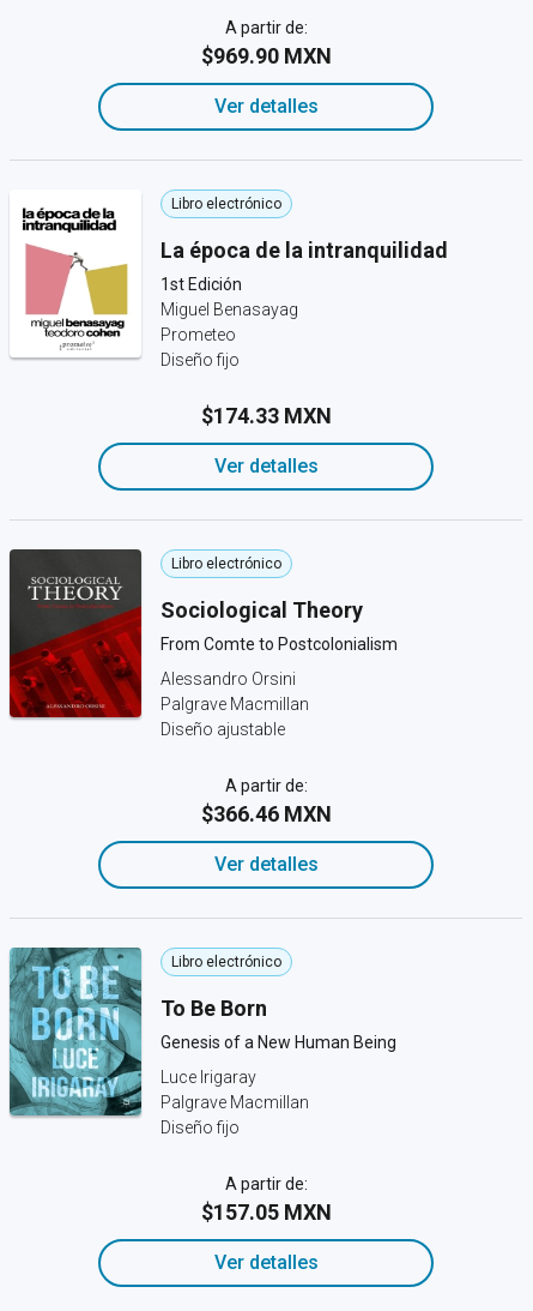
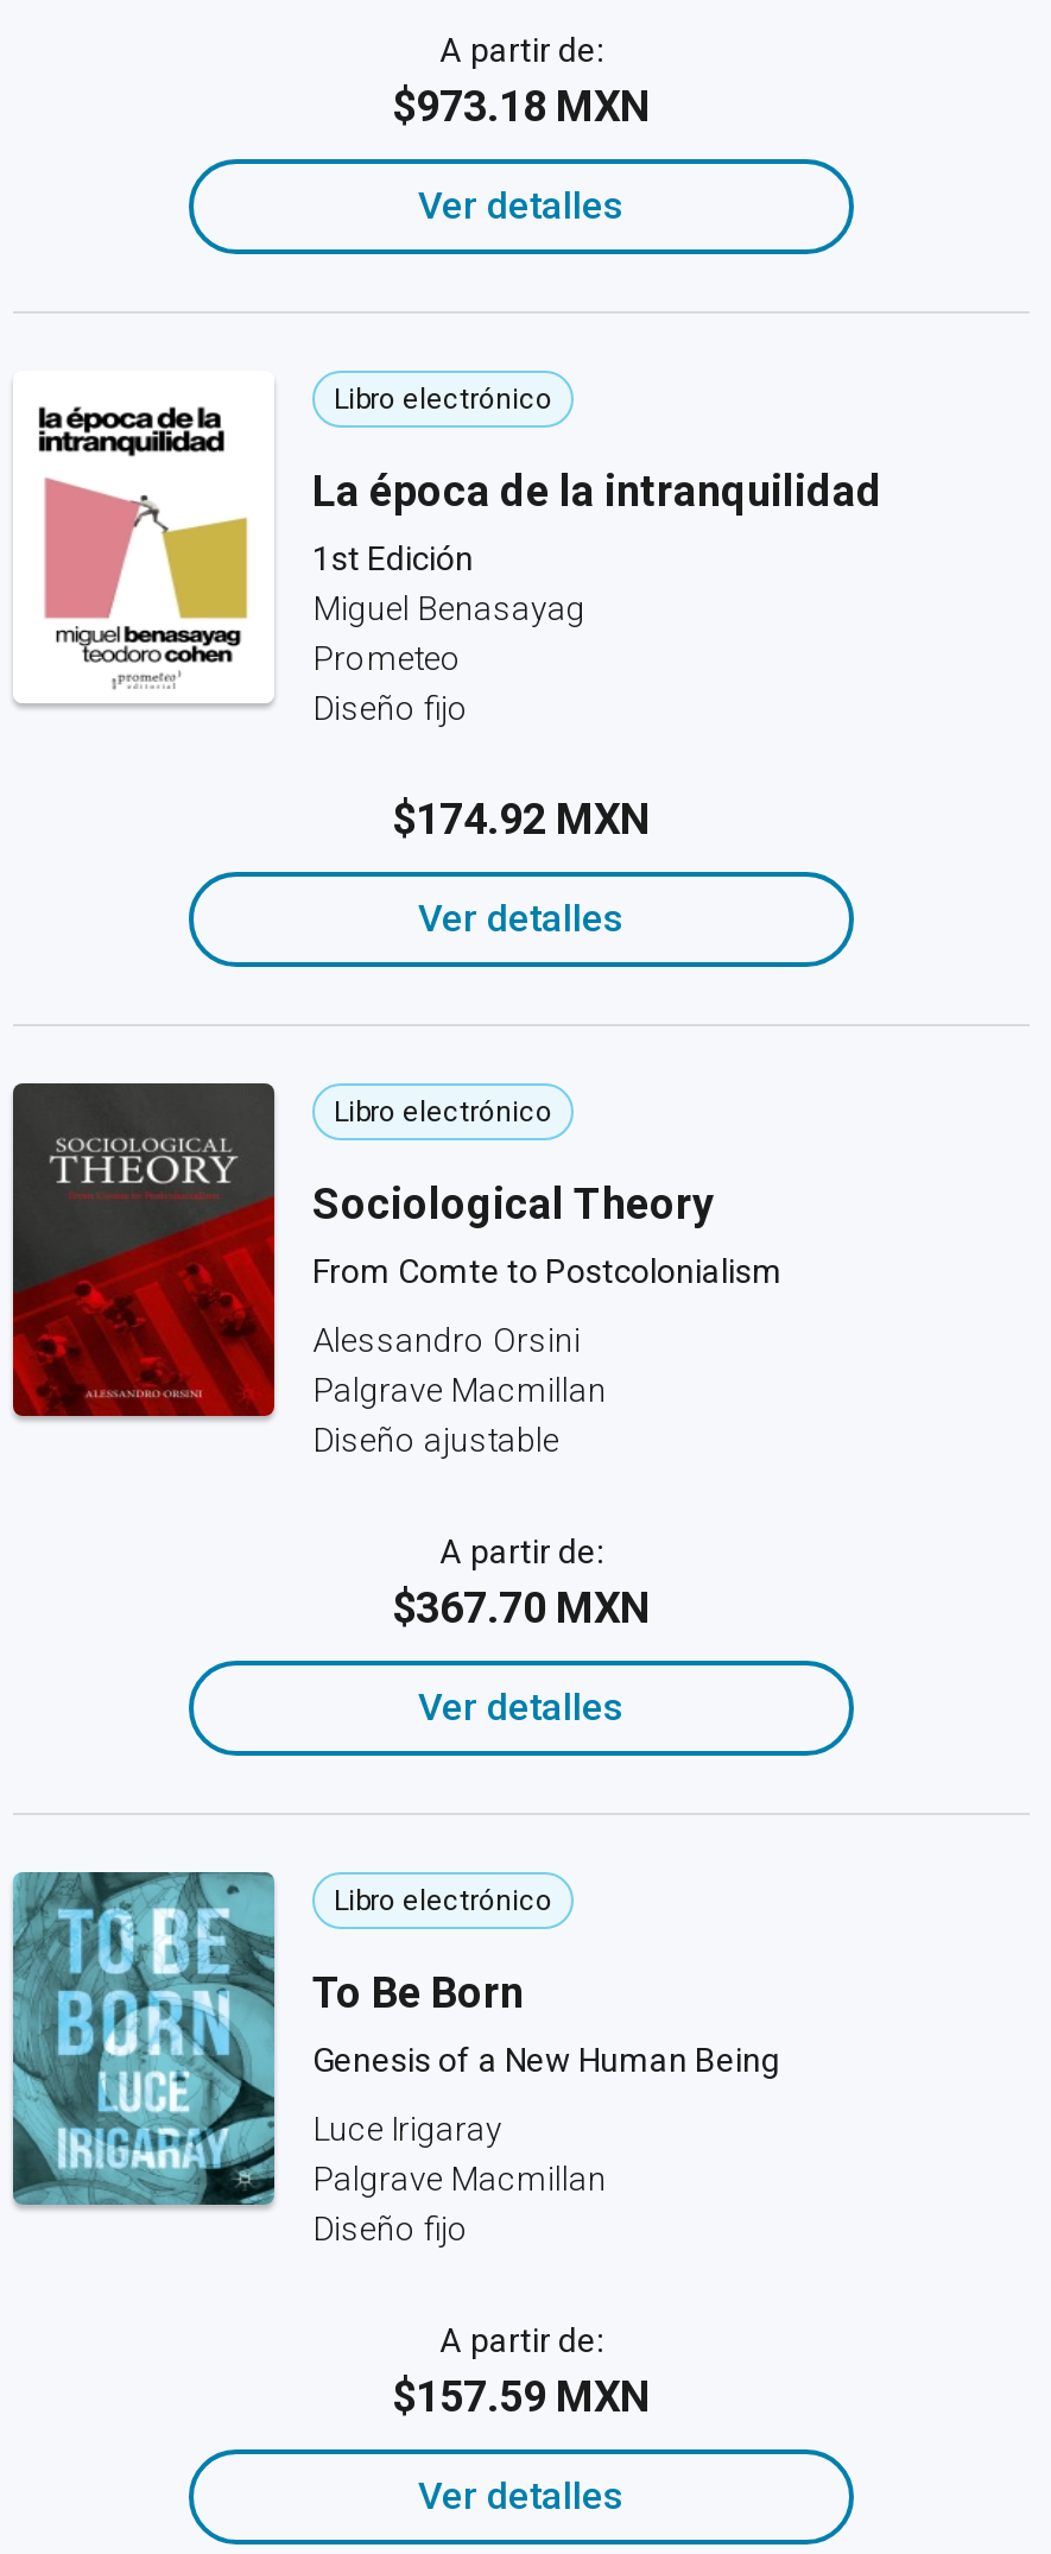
- $969.90 MXN
+ $973.18 MXN

- $174.33 MXN
+ $174.92 MXN

- $366.46 MXN
+ $367.70 MXN

- $157.05 MXN
+ $157.59 MXN
